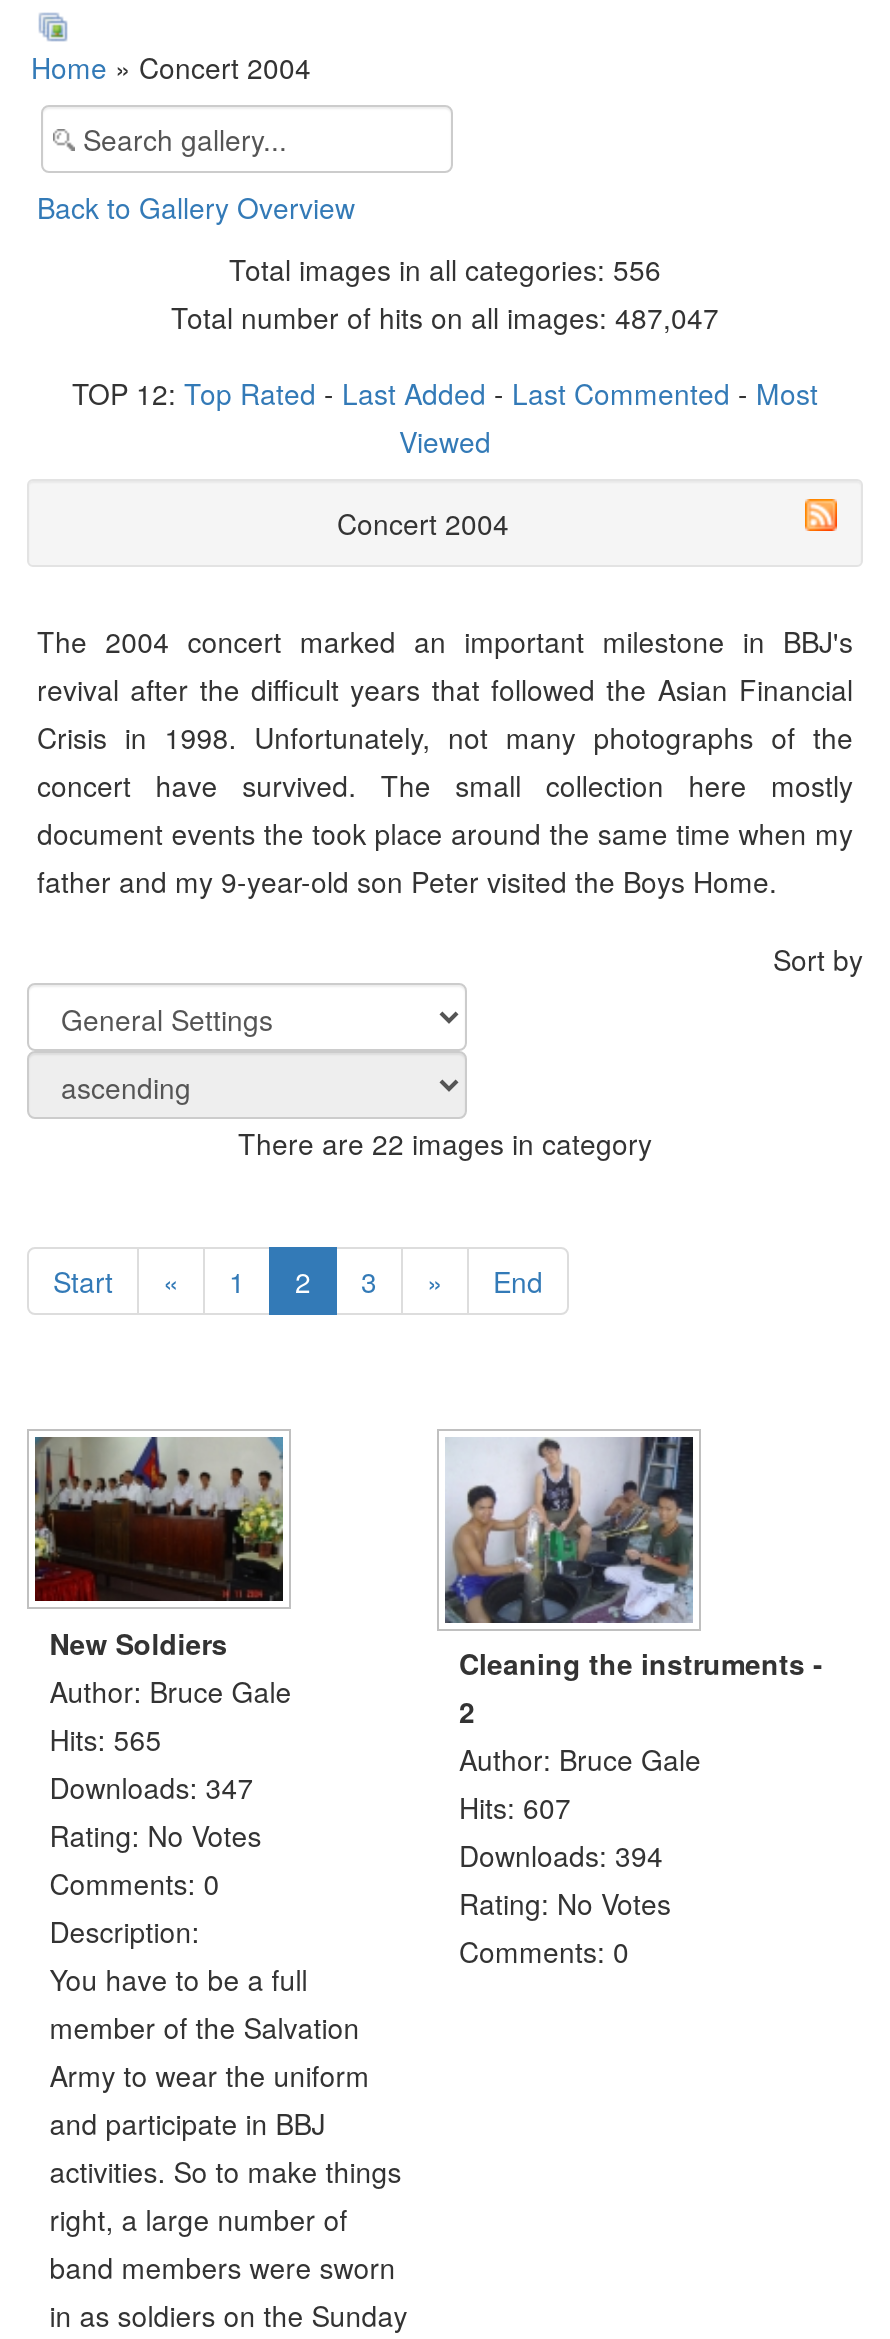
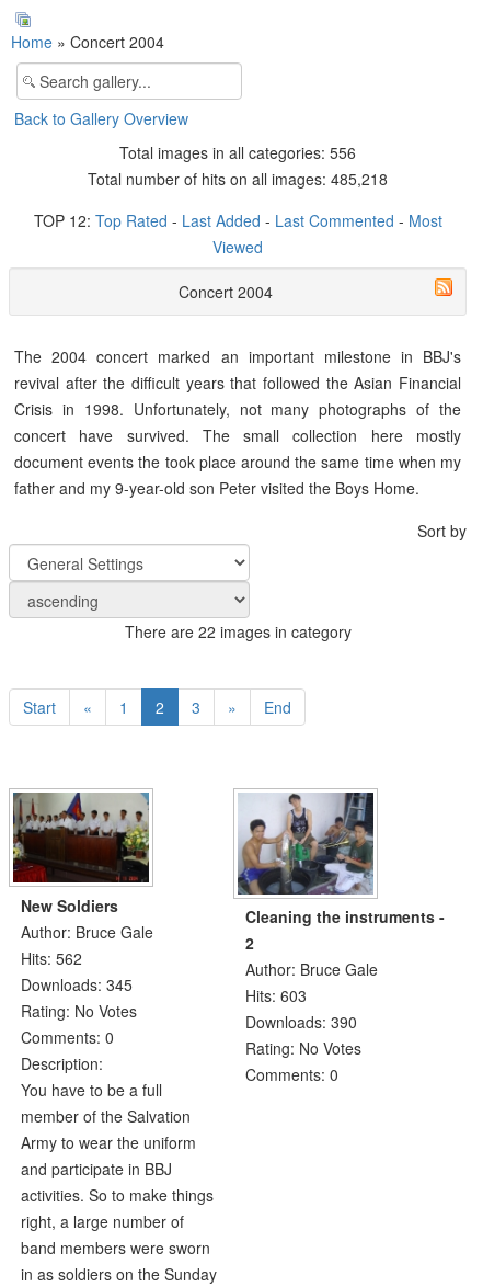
- Total number of hits on all images: 487,047
+ Total number of hits on all images: 485,218

- Hits: 565
+ Hits: 562

- Downloads: 347
+ Downloads: 345

- Hits: 607
+ Hits: 603

- Downloads: 394
+ Downloads: 390
